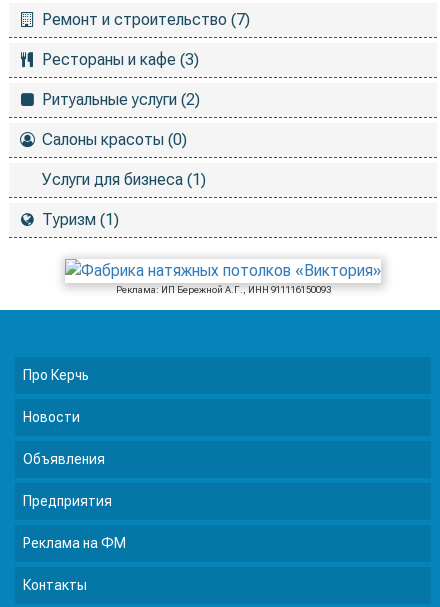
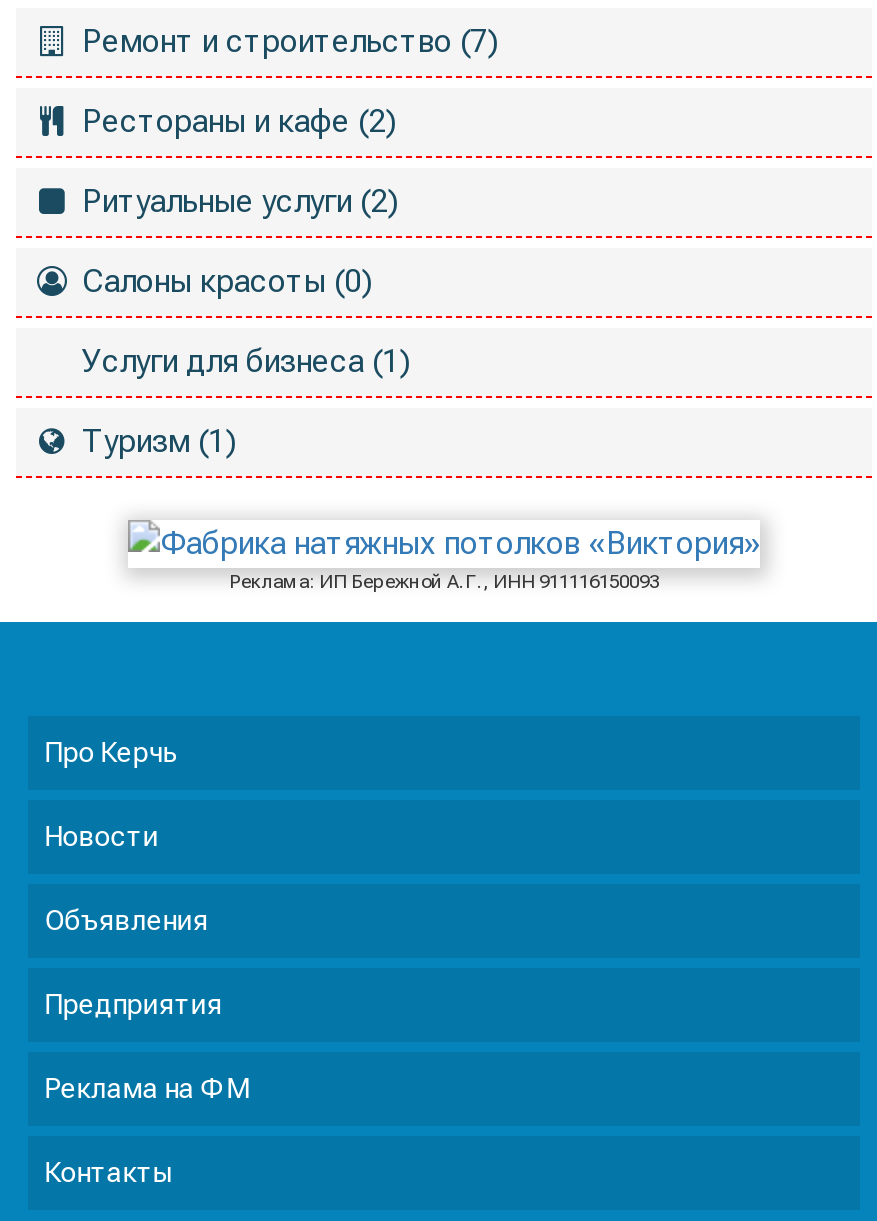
- Рестораны и кафе (3)
+ Рестораны и кафе (2)
